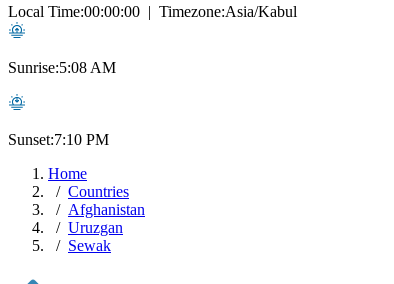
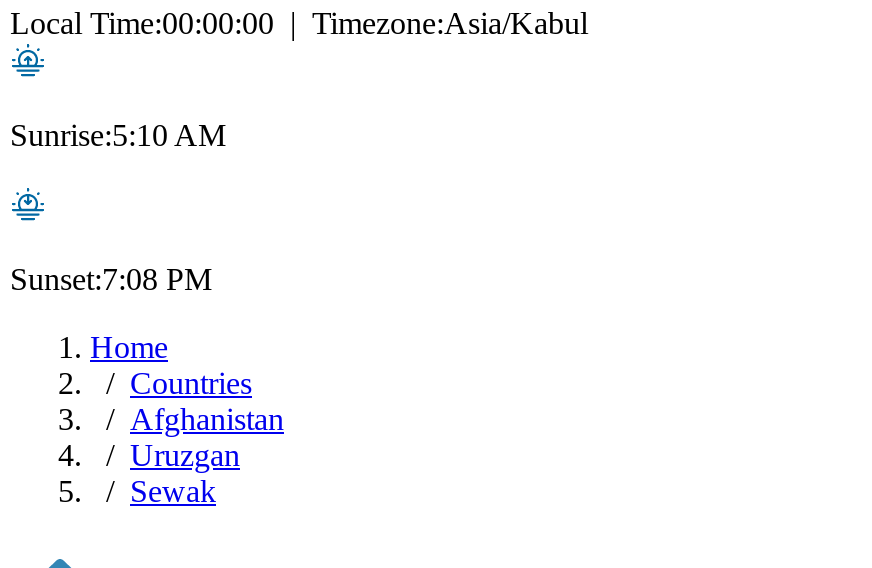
- Sunrise:5:08 AM
+ Sunrise:5:10 AM

- Sunset:7:10 PM
+ Sunset:7:08 PM
